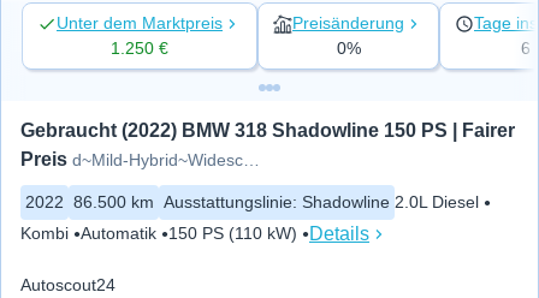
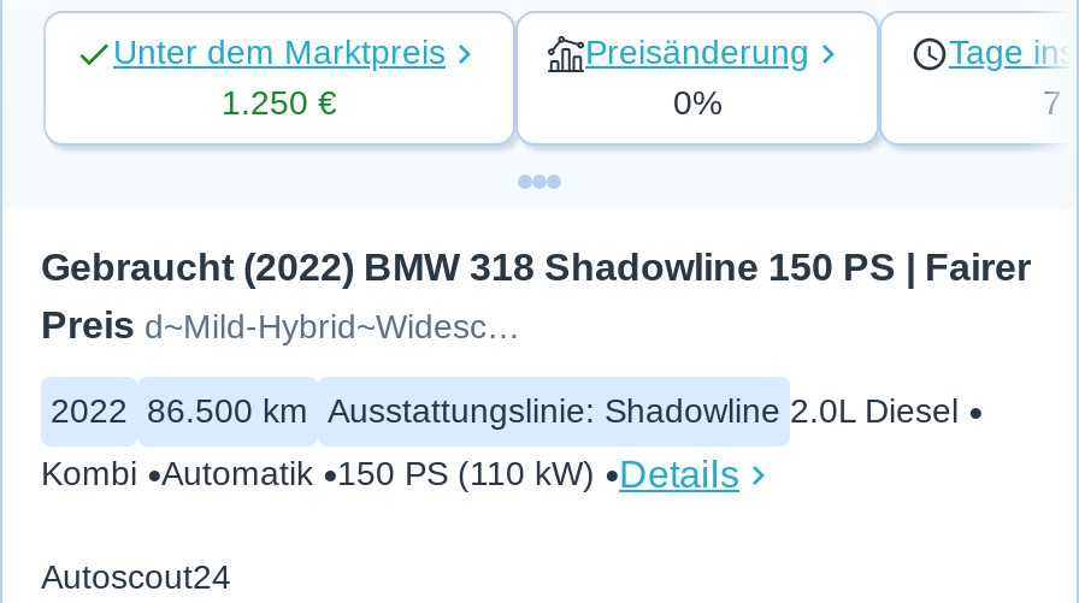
- 6
+ 7
